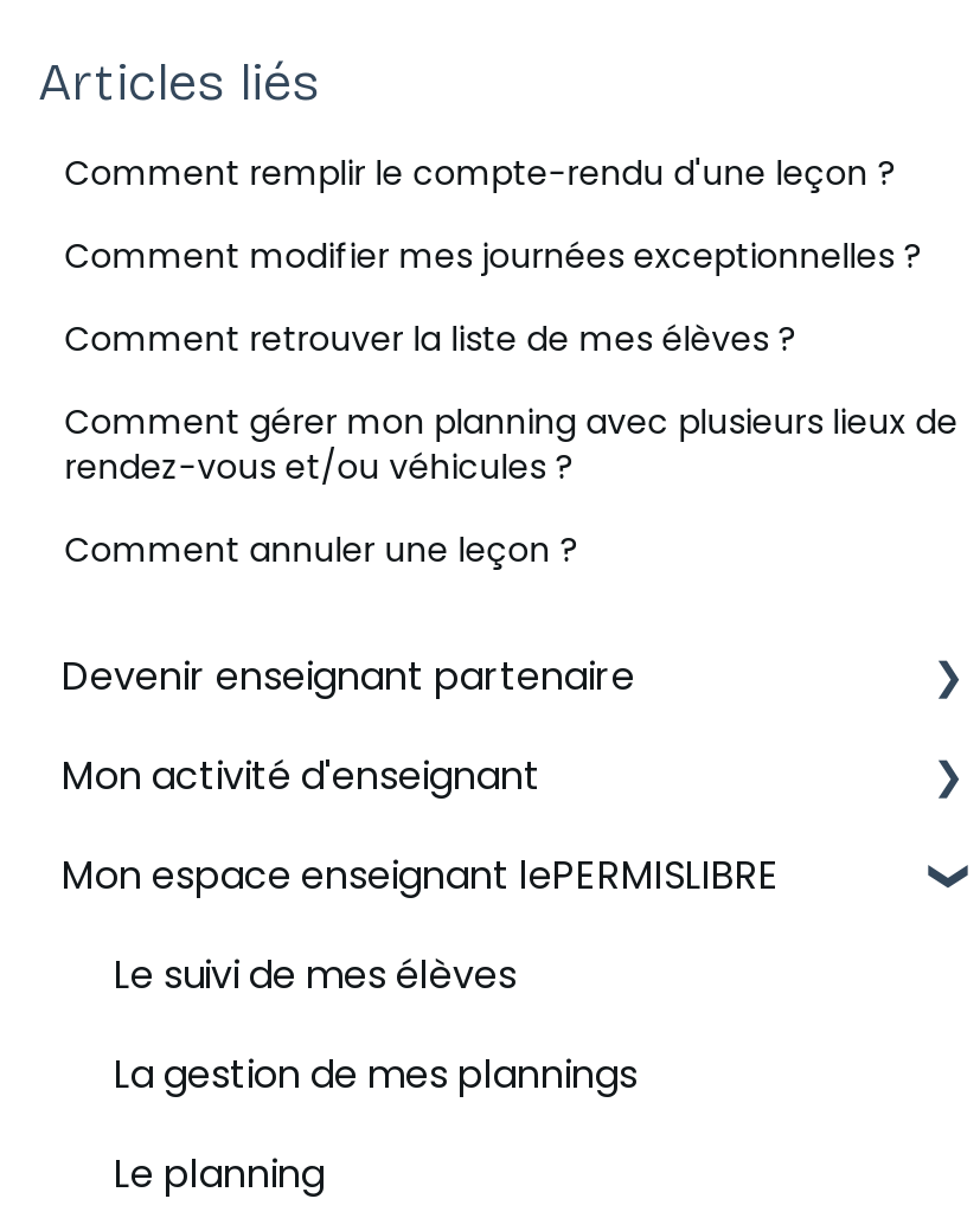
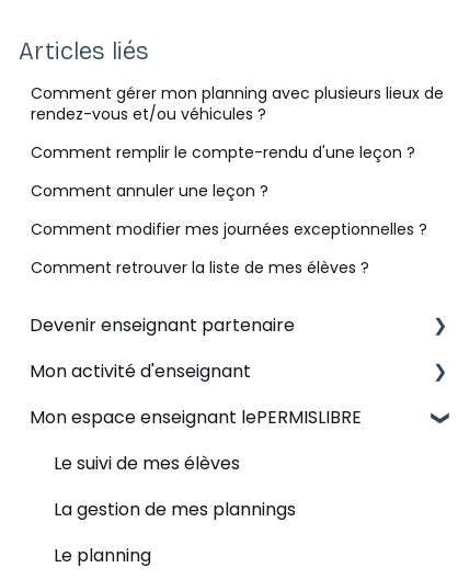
moved down: Comment remplir le compte-rendu d'une leçon ?

moved down: Comment modifier mes journées exceptionnelles ? | Comment retrouver la liste de mes élèves ?

moved up: Comment gérer mon planning avec plusieurs lieux de | rendez-vous et/ou véhicules ?

moved up: Comment annuler une leçon ?
